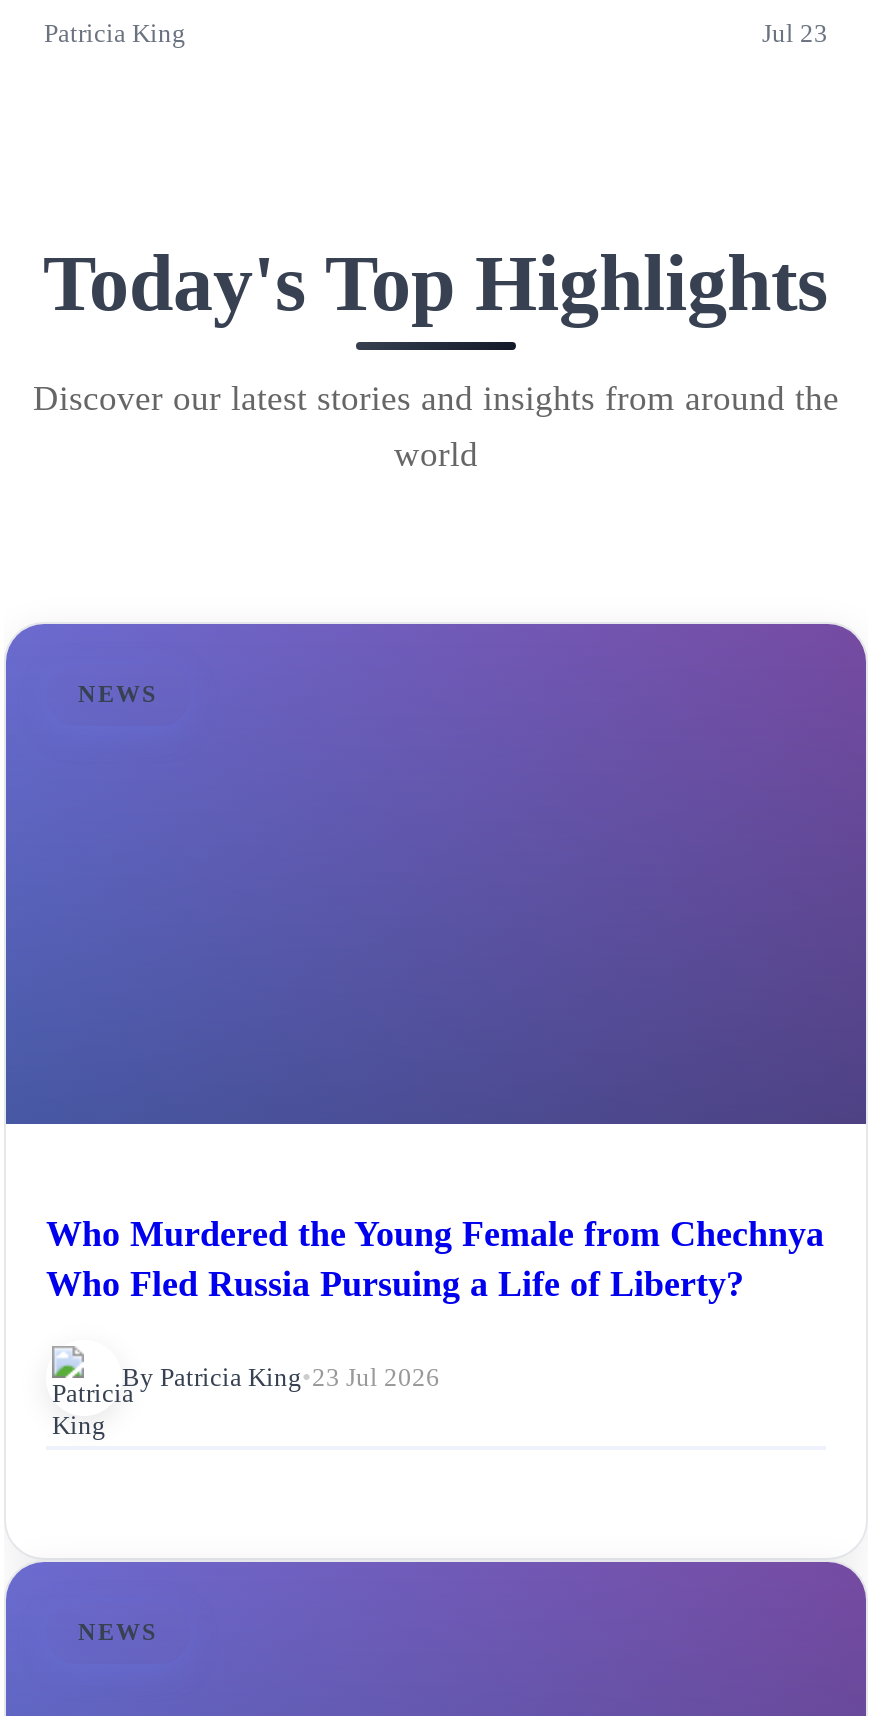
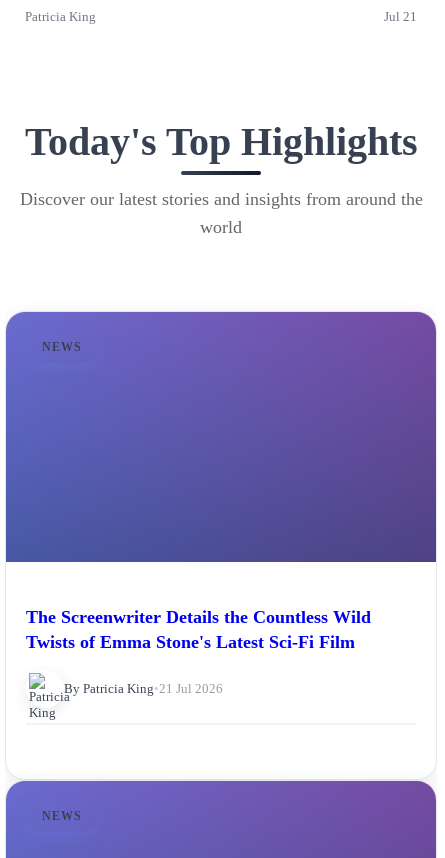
- Jul 23
+ Jul 21

- Who Murdered the Young Female from Chechnya
- Who Fled Russia Pursuing a Life of Liberty?
+ The Screenwriter Details the Countless Wild
+ Twists of Emma Stone's Latest Sci-Fi Film

- By Patricia King • 23 Jul 2026
+ By Patricia King • 21 Jul 2026
